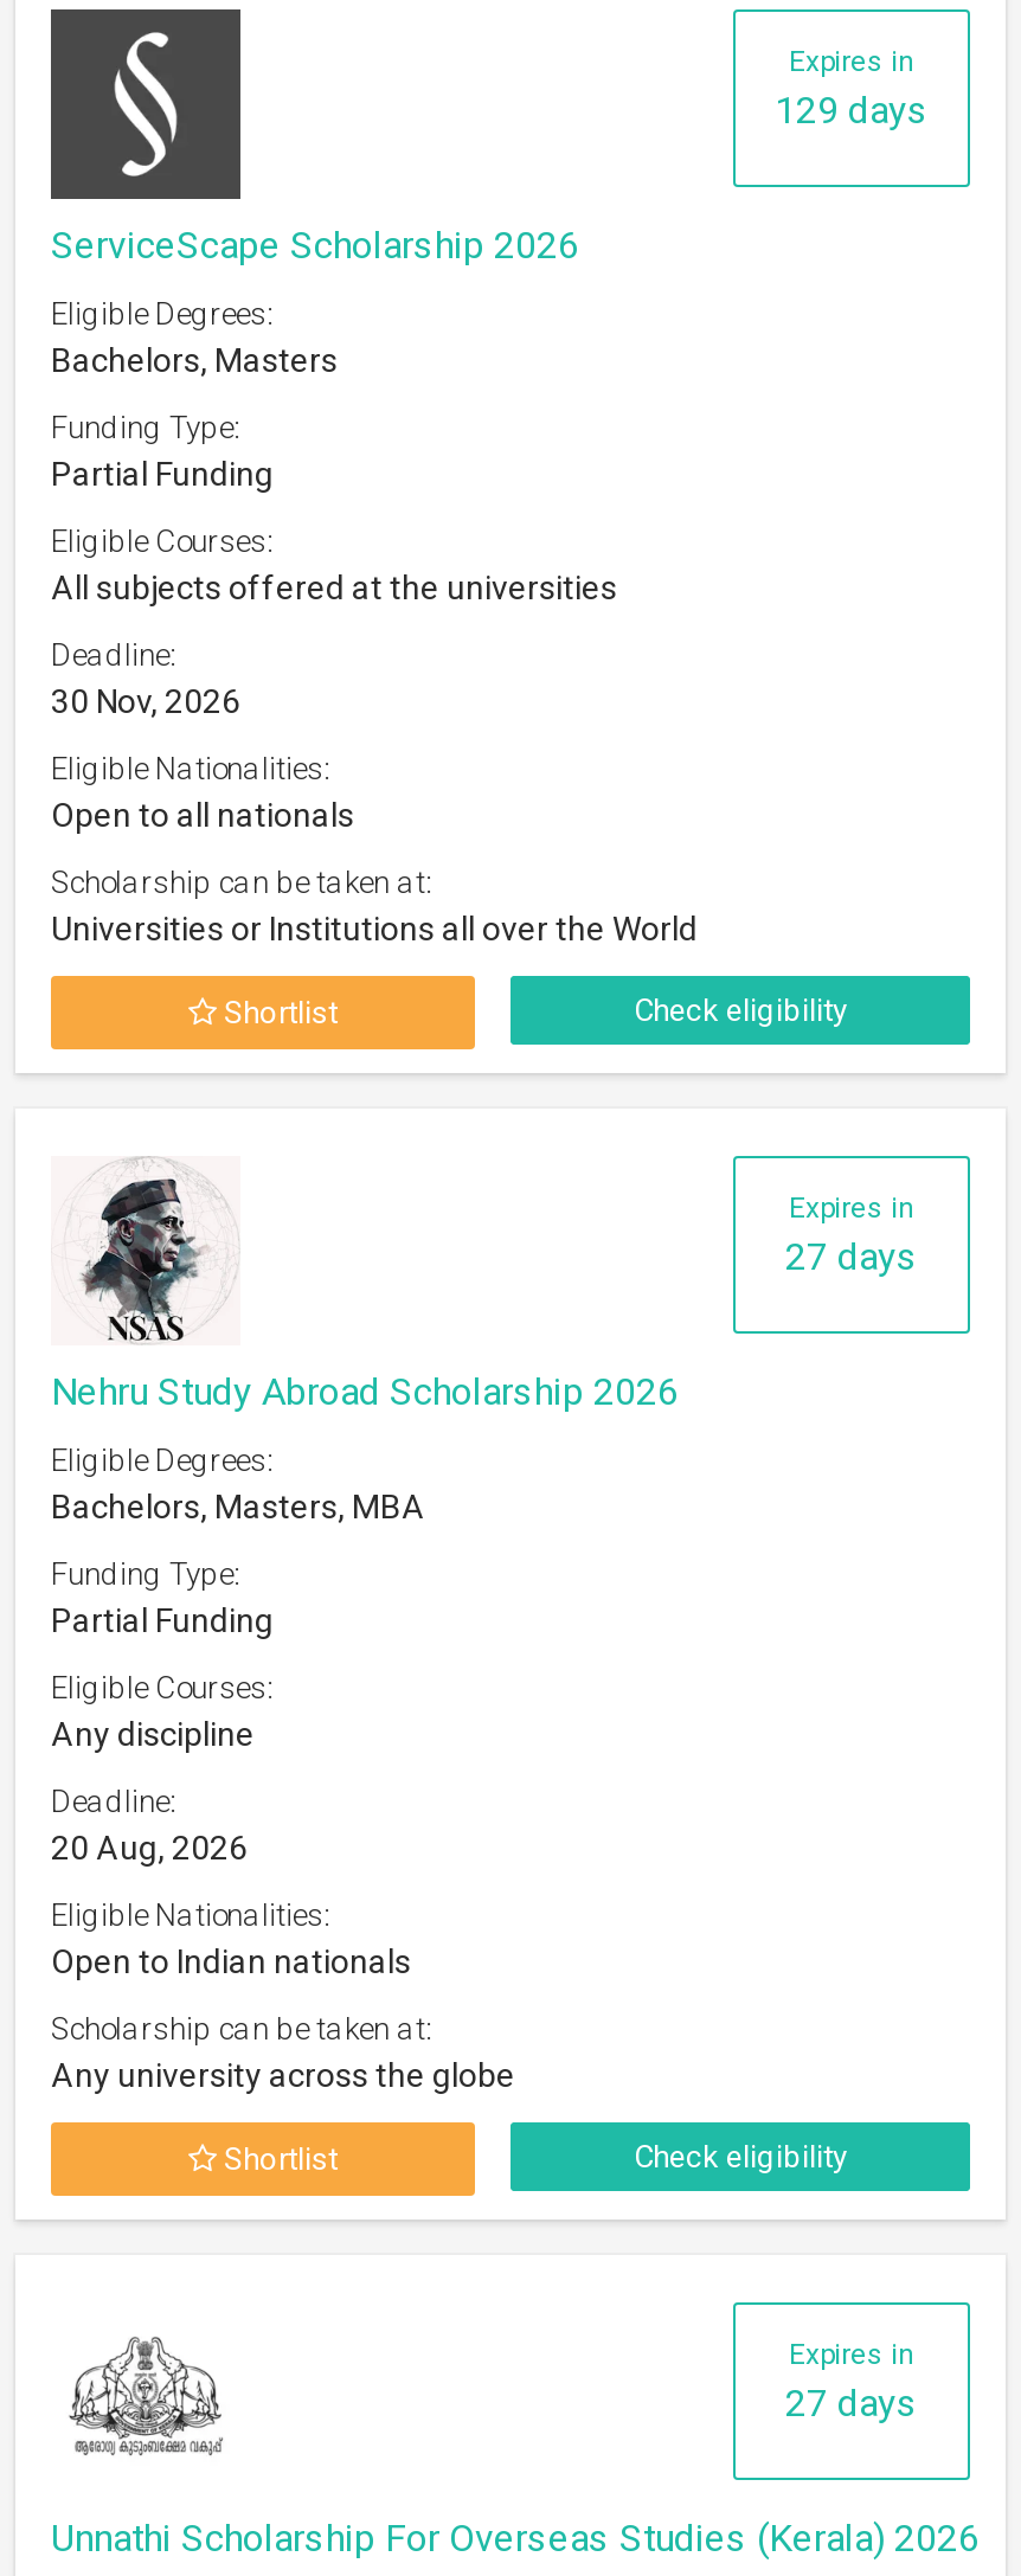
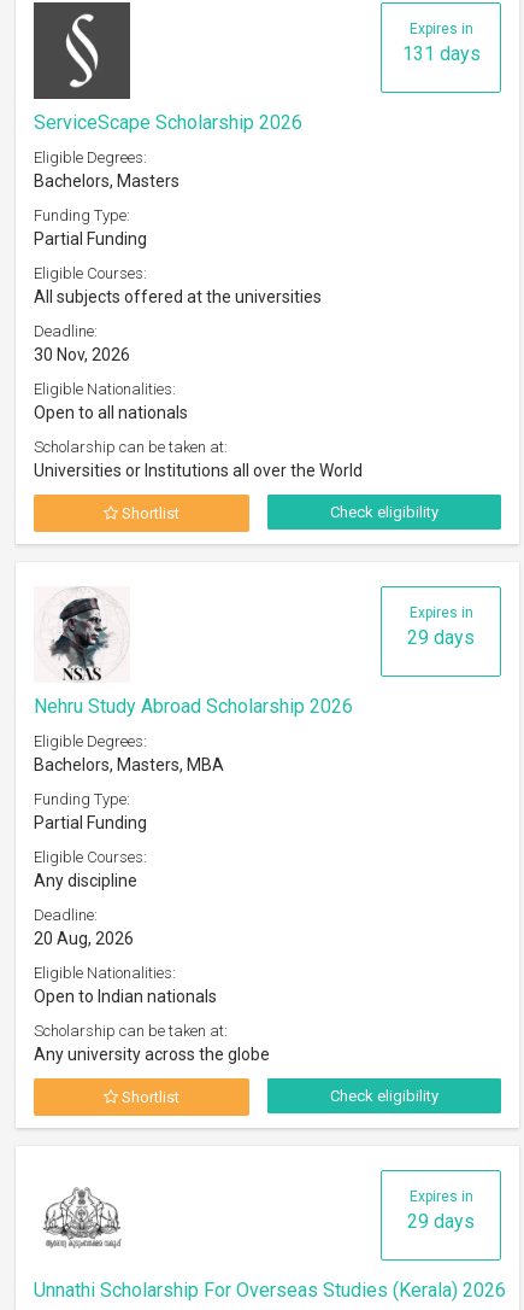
- 129 days
+ 131 days

- 27 days
+ 29 days

- 27 days
+ 29 days
